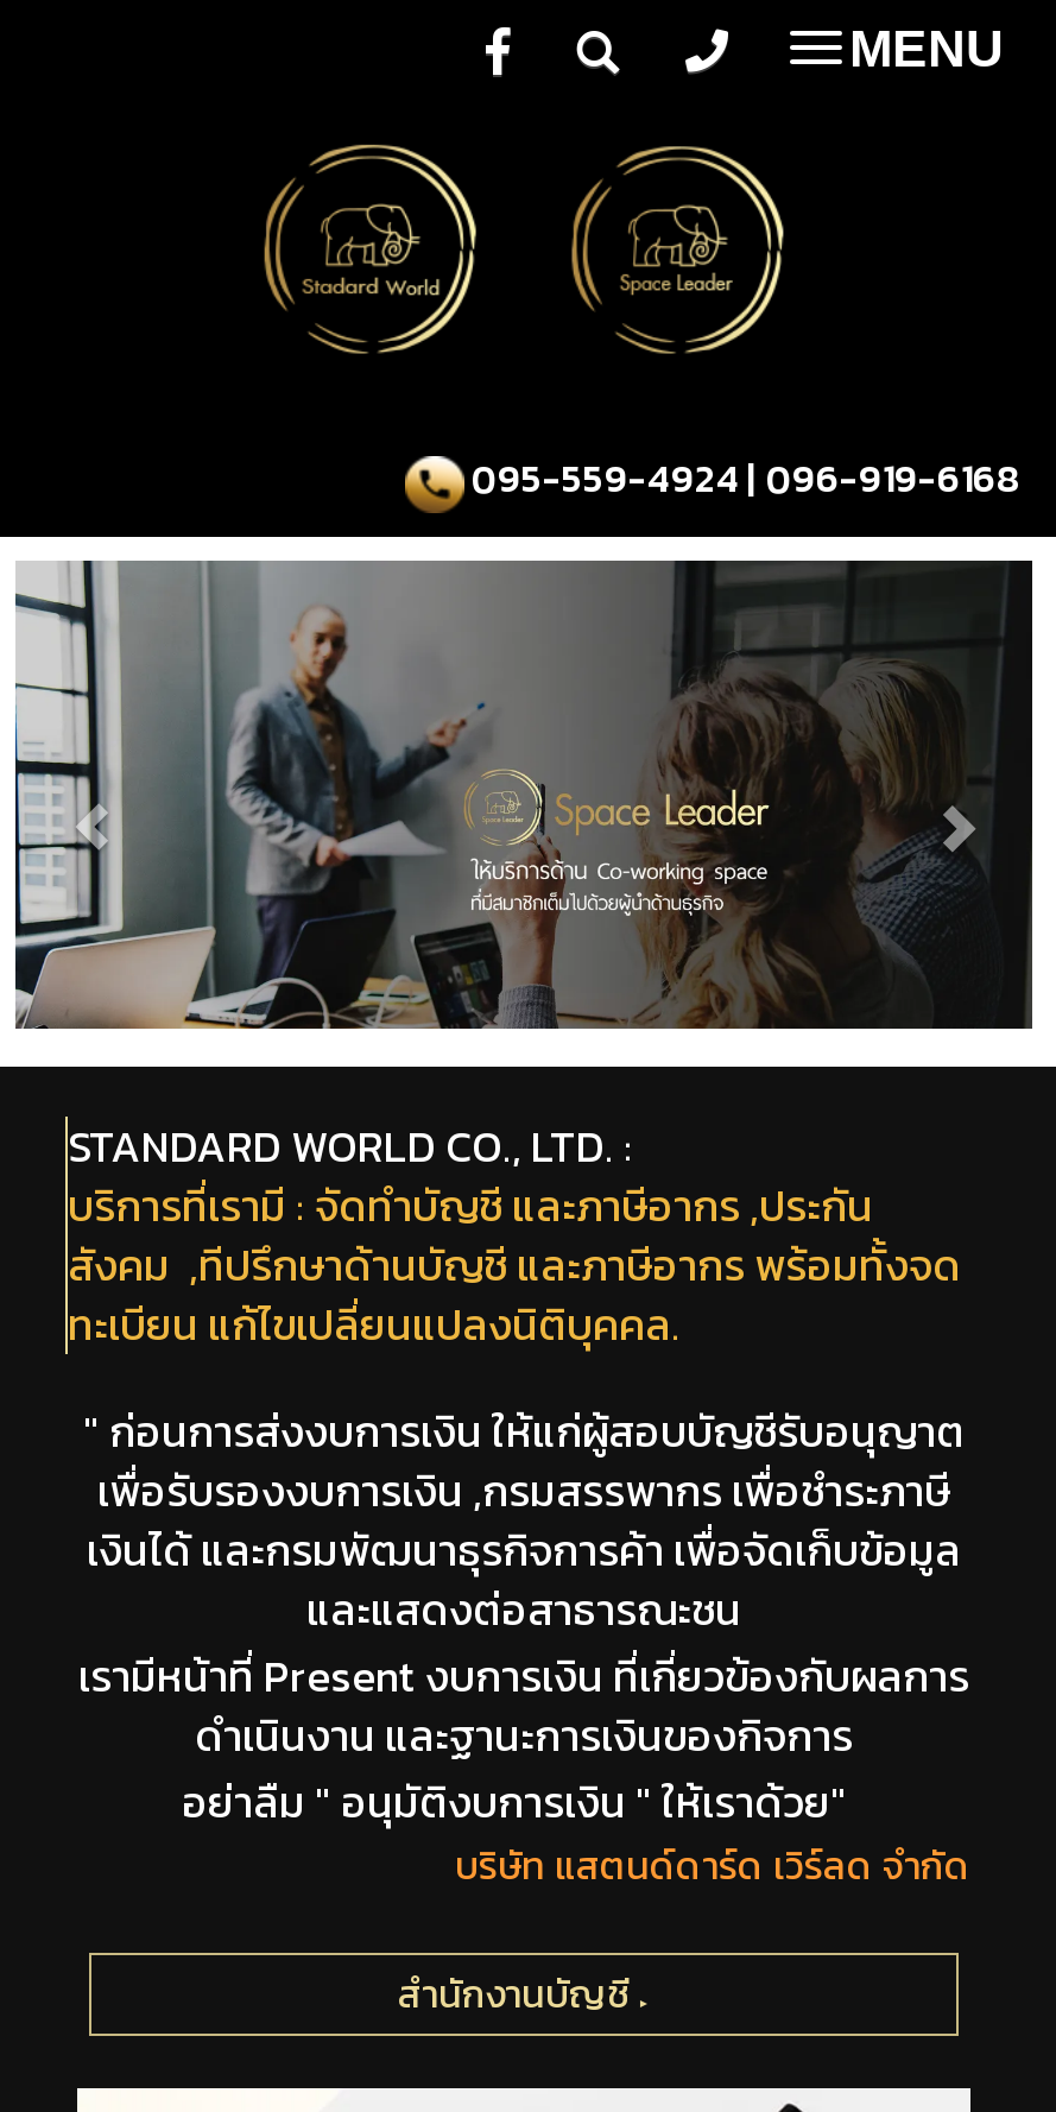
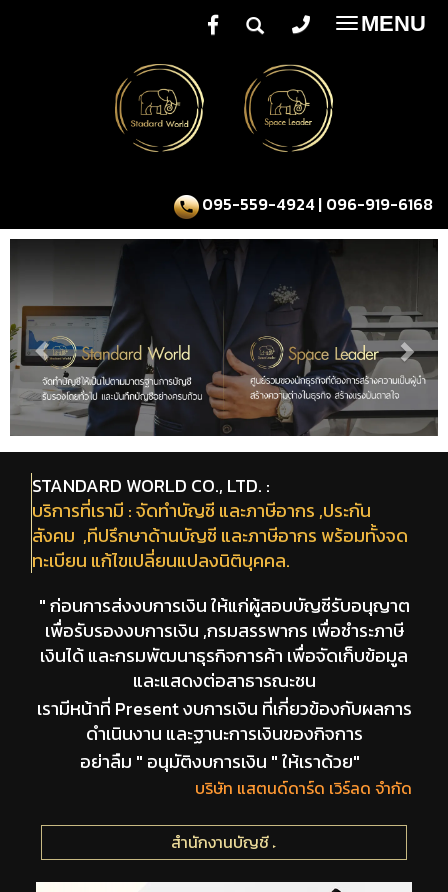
- [image]
+ [image]
